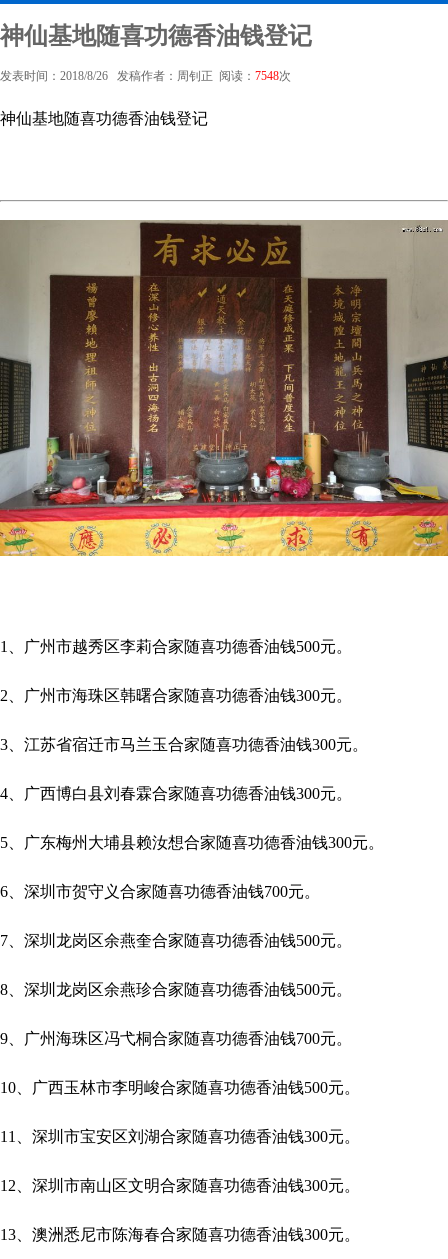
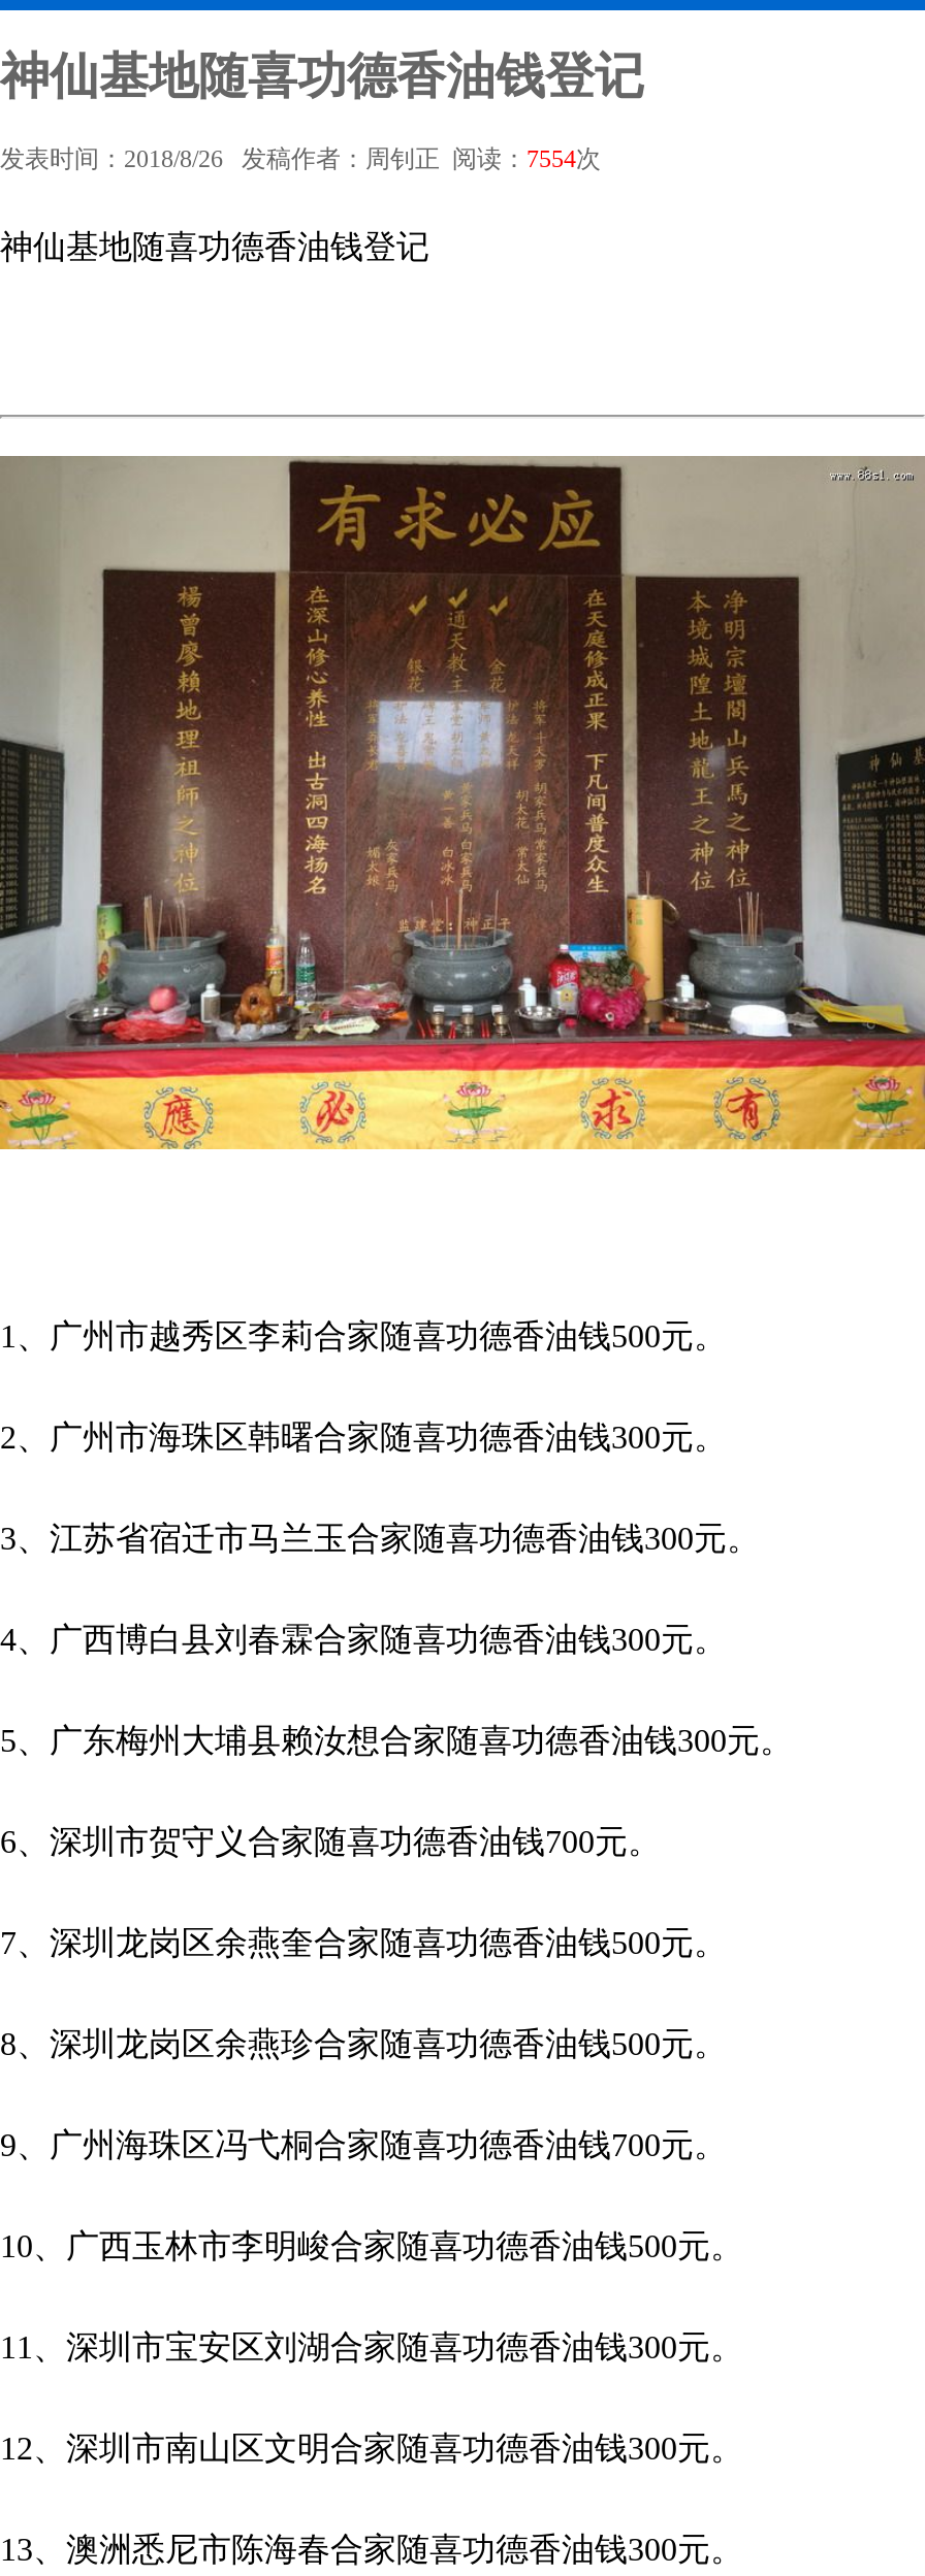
- 发表时间：2018/8/26 发稿作者：周钊正 阅读：7548次
+ 发表时间：2018/8/26 发稿作者：周钊正 阅读：7554次
